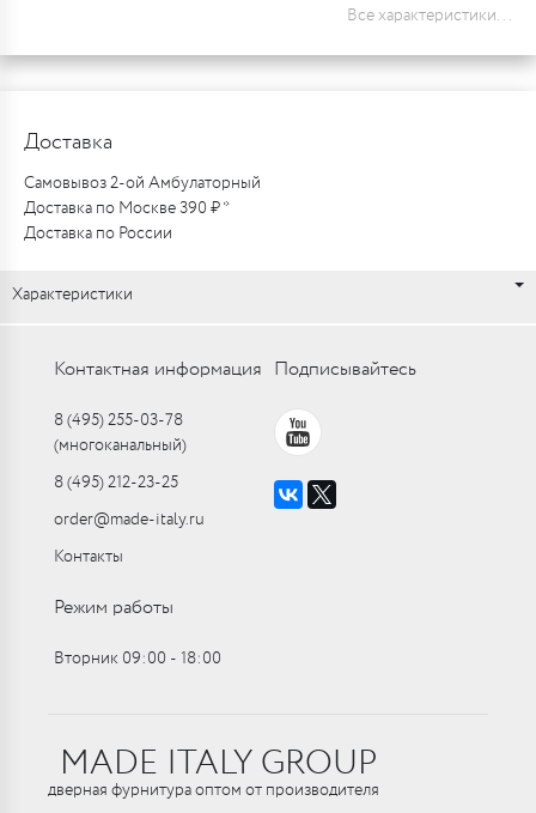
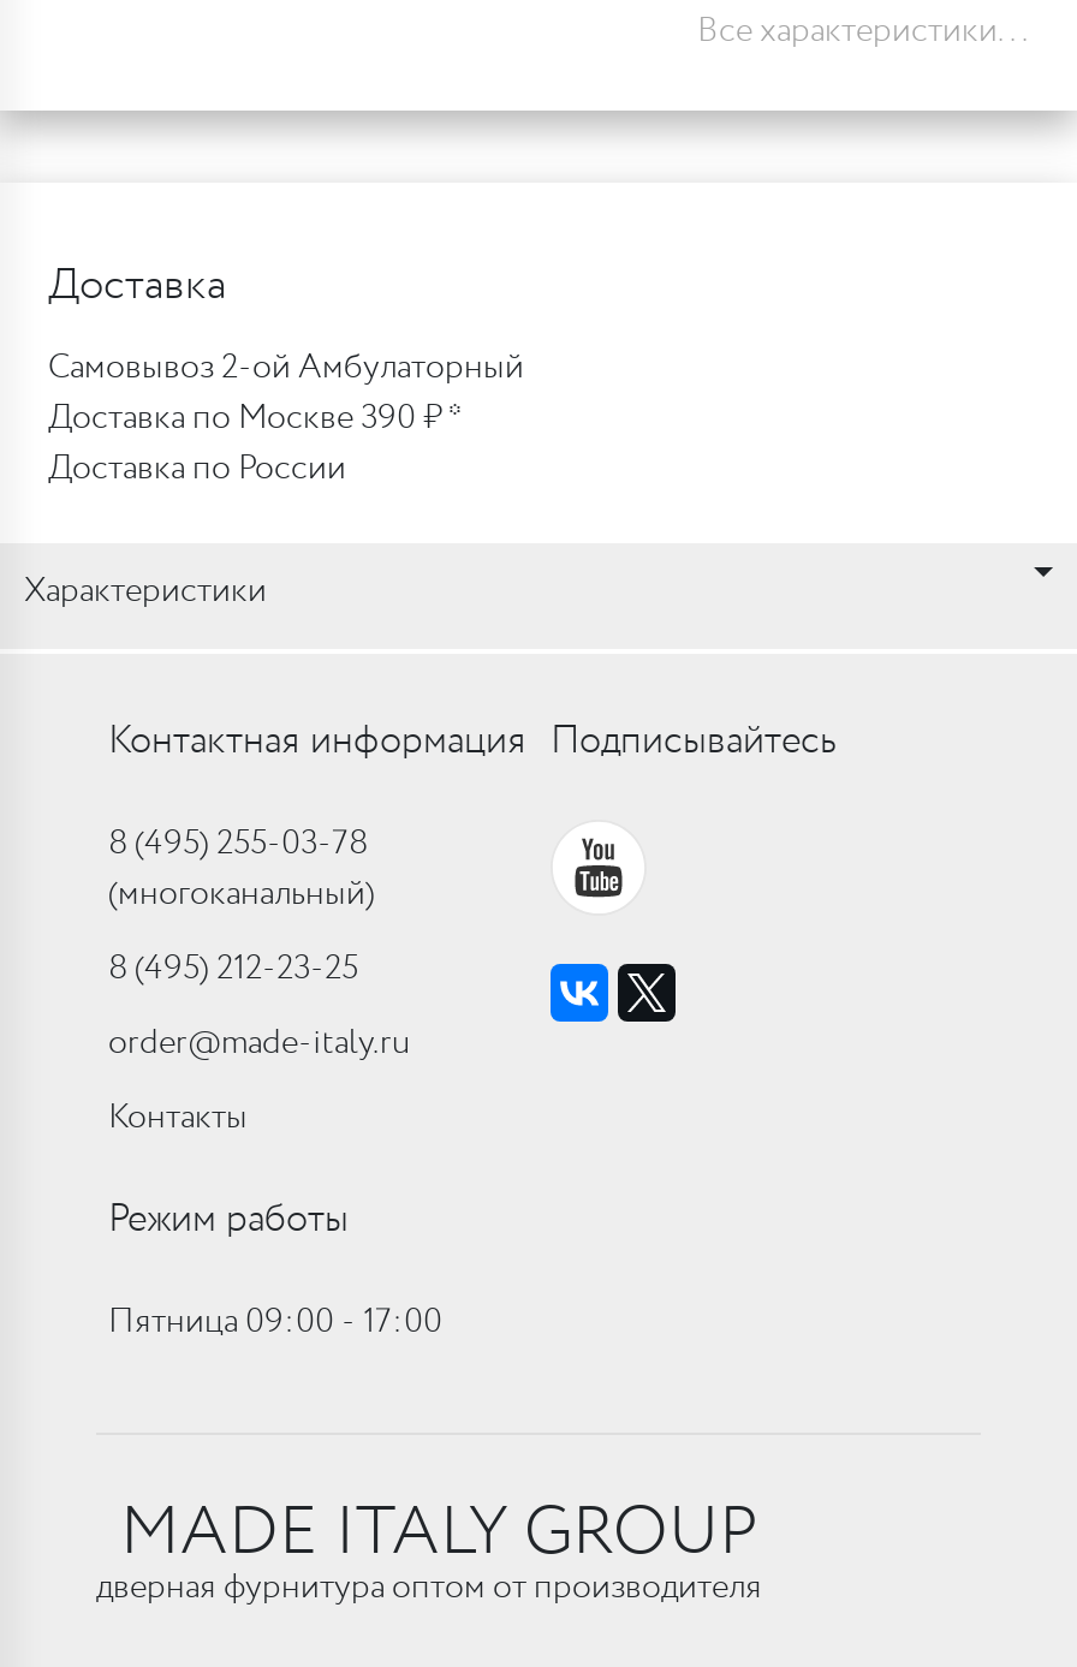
- Вторник 09:00 ‑ 18:00
+ Пятница 09:00 ‑ 17:00
